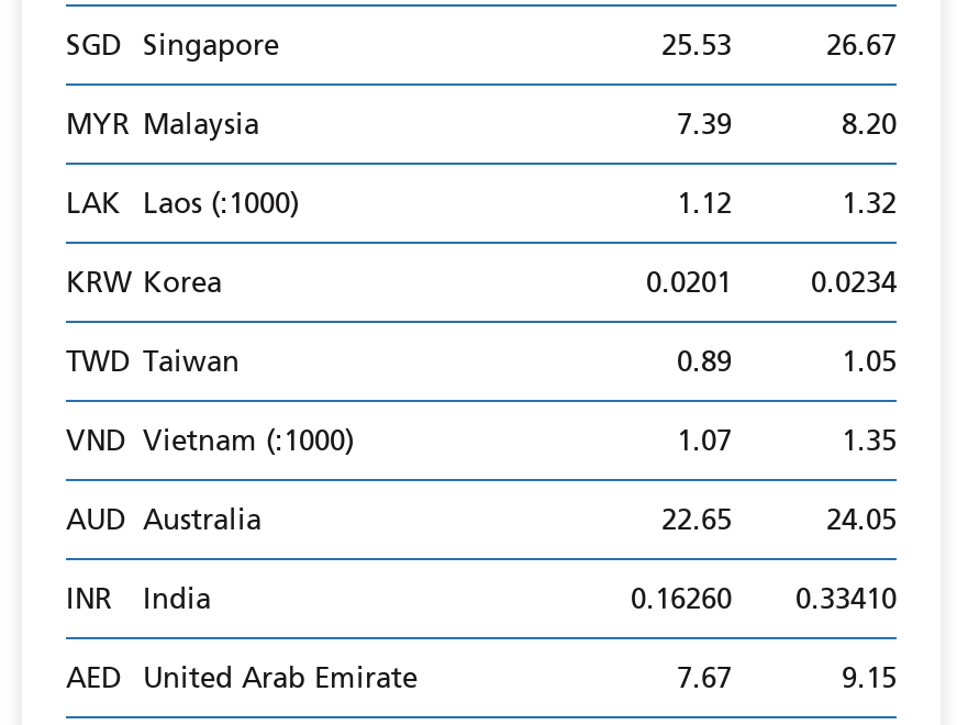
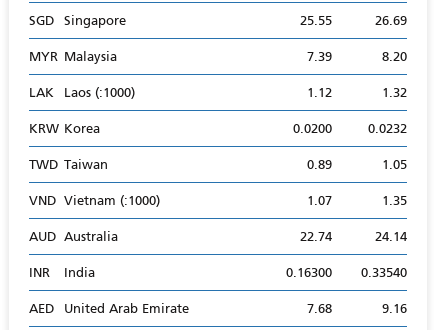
- 25.53
+ 25.55

- 26.67
+ 26.69

- 0.0201
+ 0.0200

- 0.0234
+ 0.0232

- 22.65
+ 22.74

- 24.05
+ 24.14

- 0.16260
+ 0.16300

- 0.33410
+ 0.33540

- 7.67
+ 7.68

- 9.15
+ 9.16
